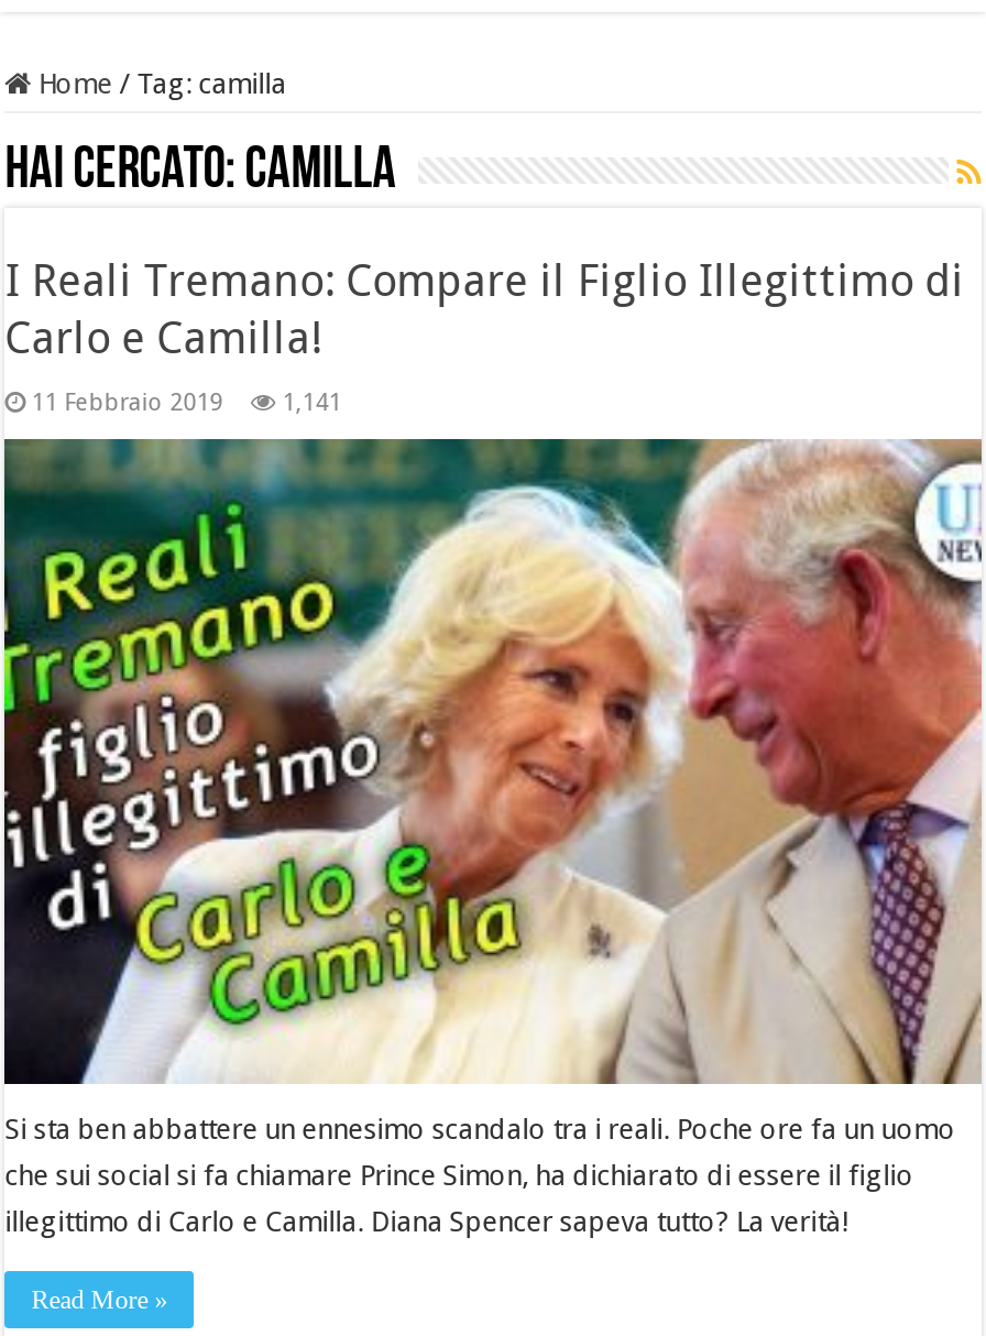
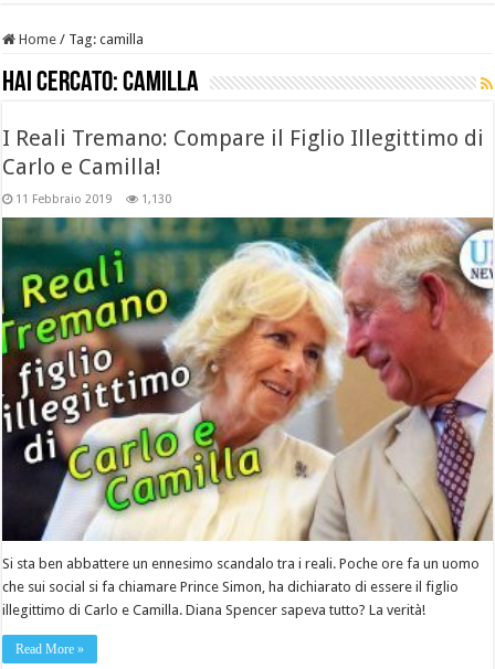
- 1,141
+ 1,130
